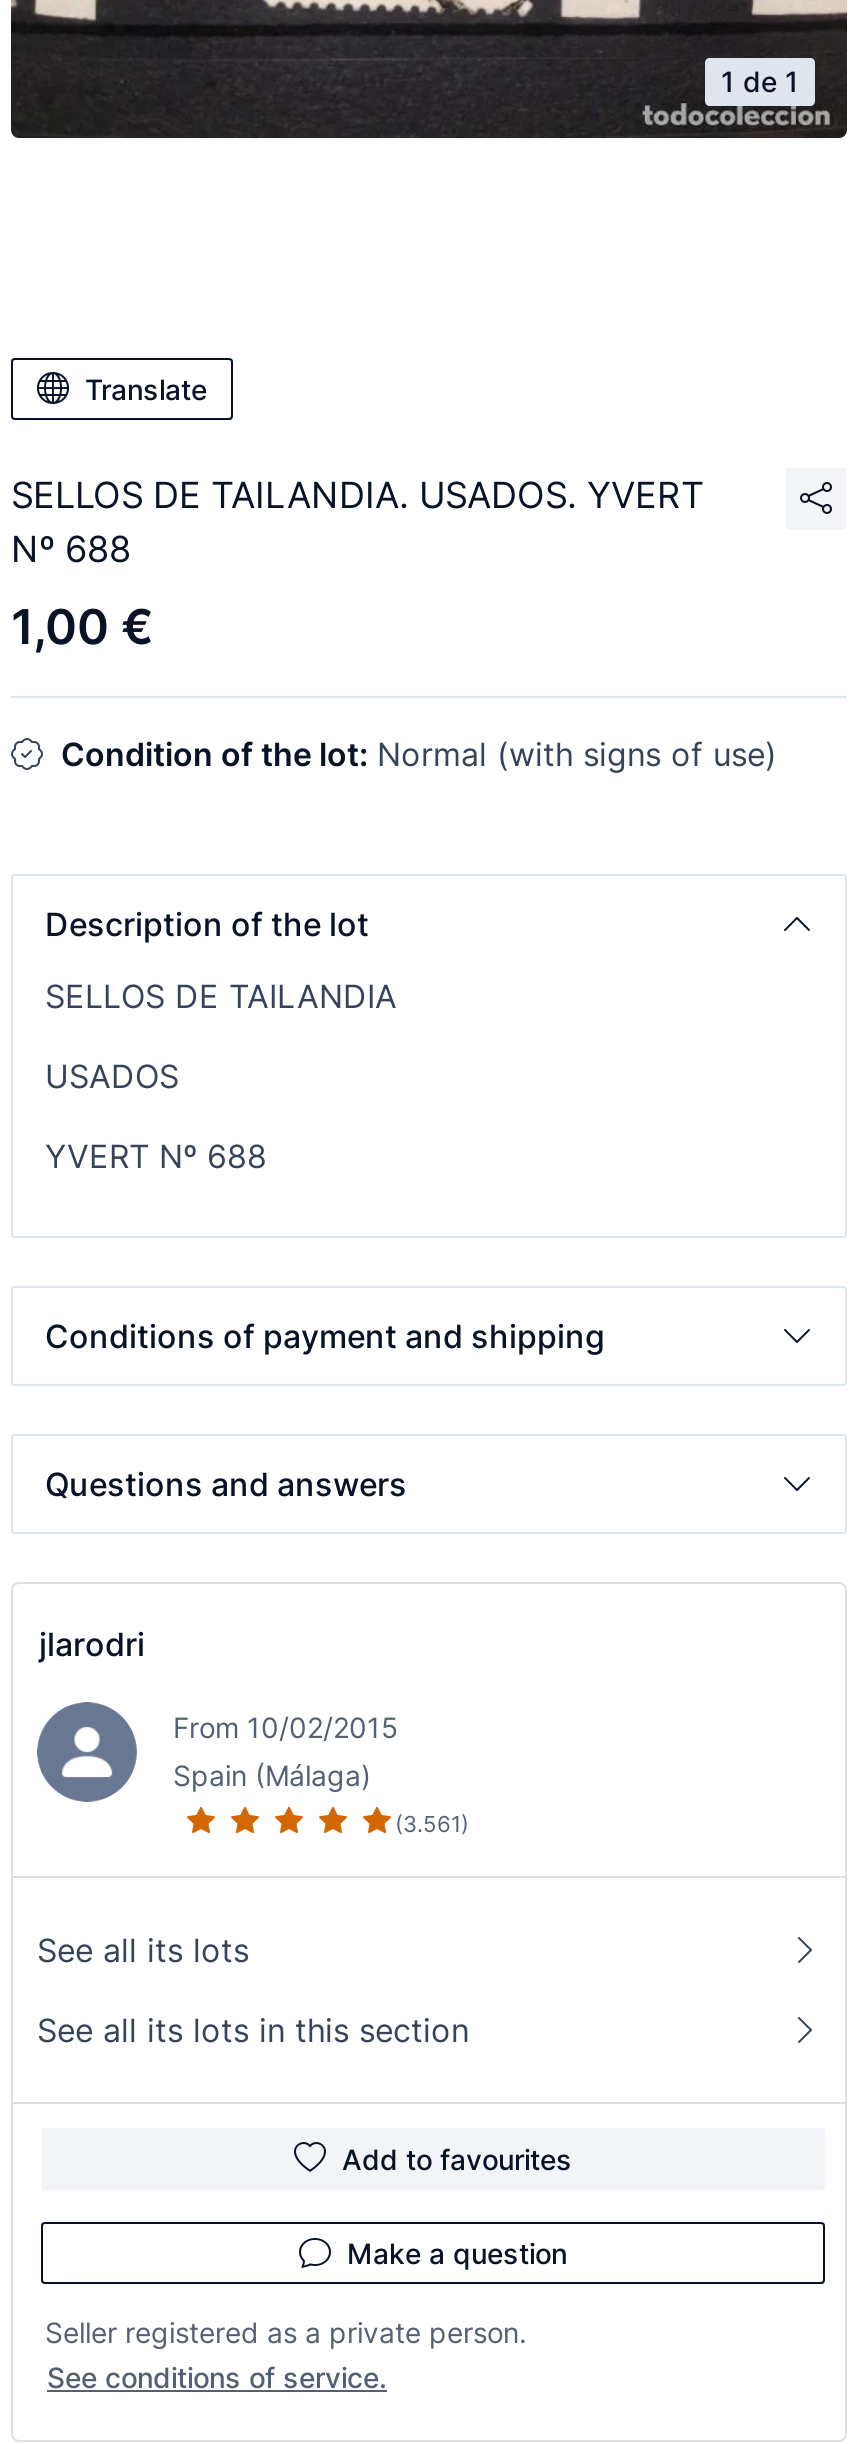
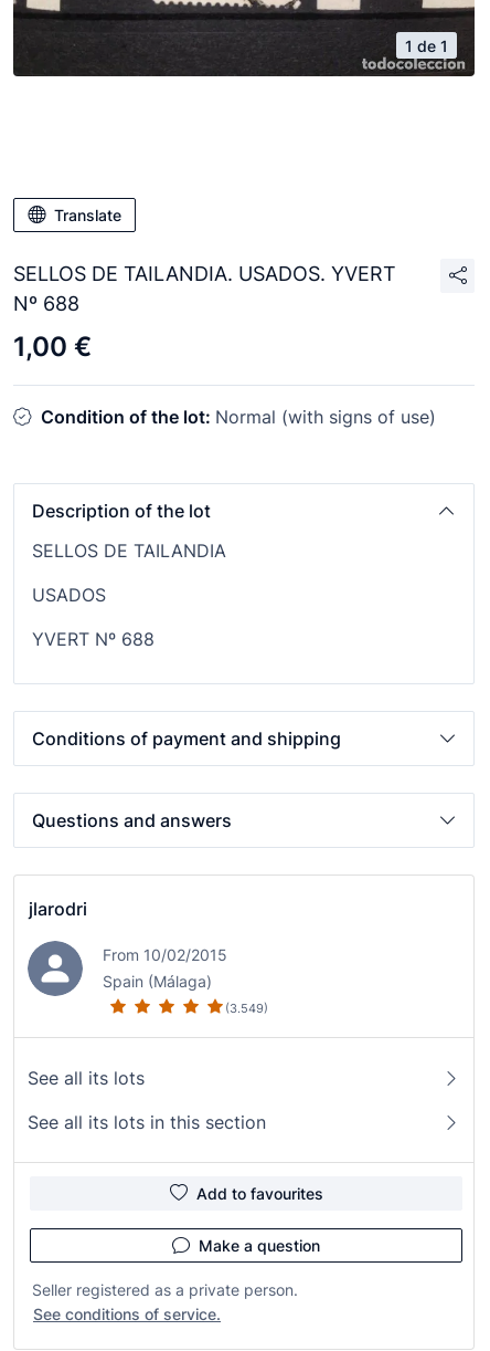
- (3.561)
+ (3.549)
